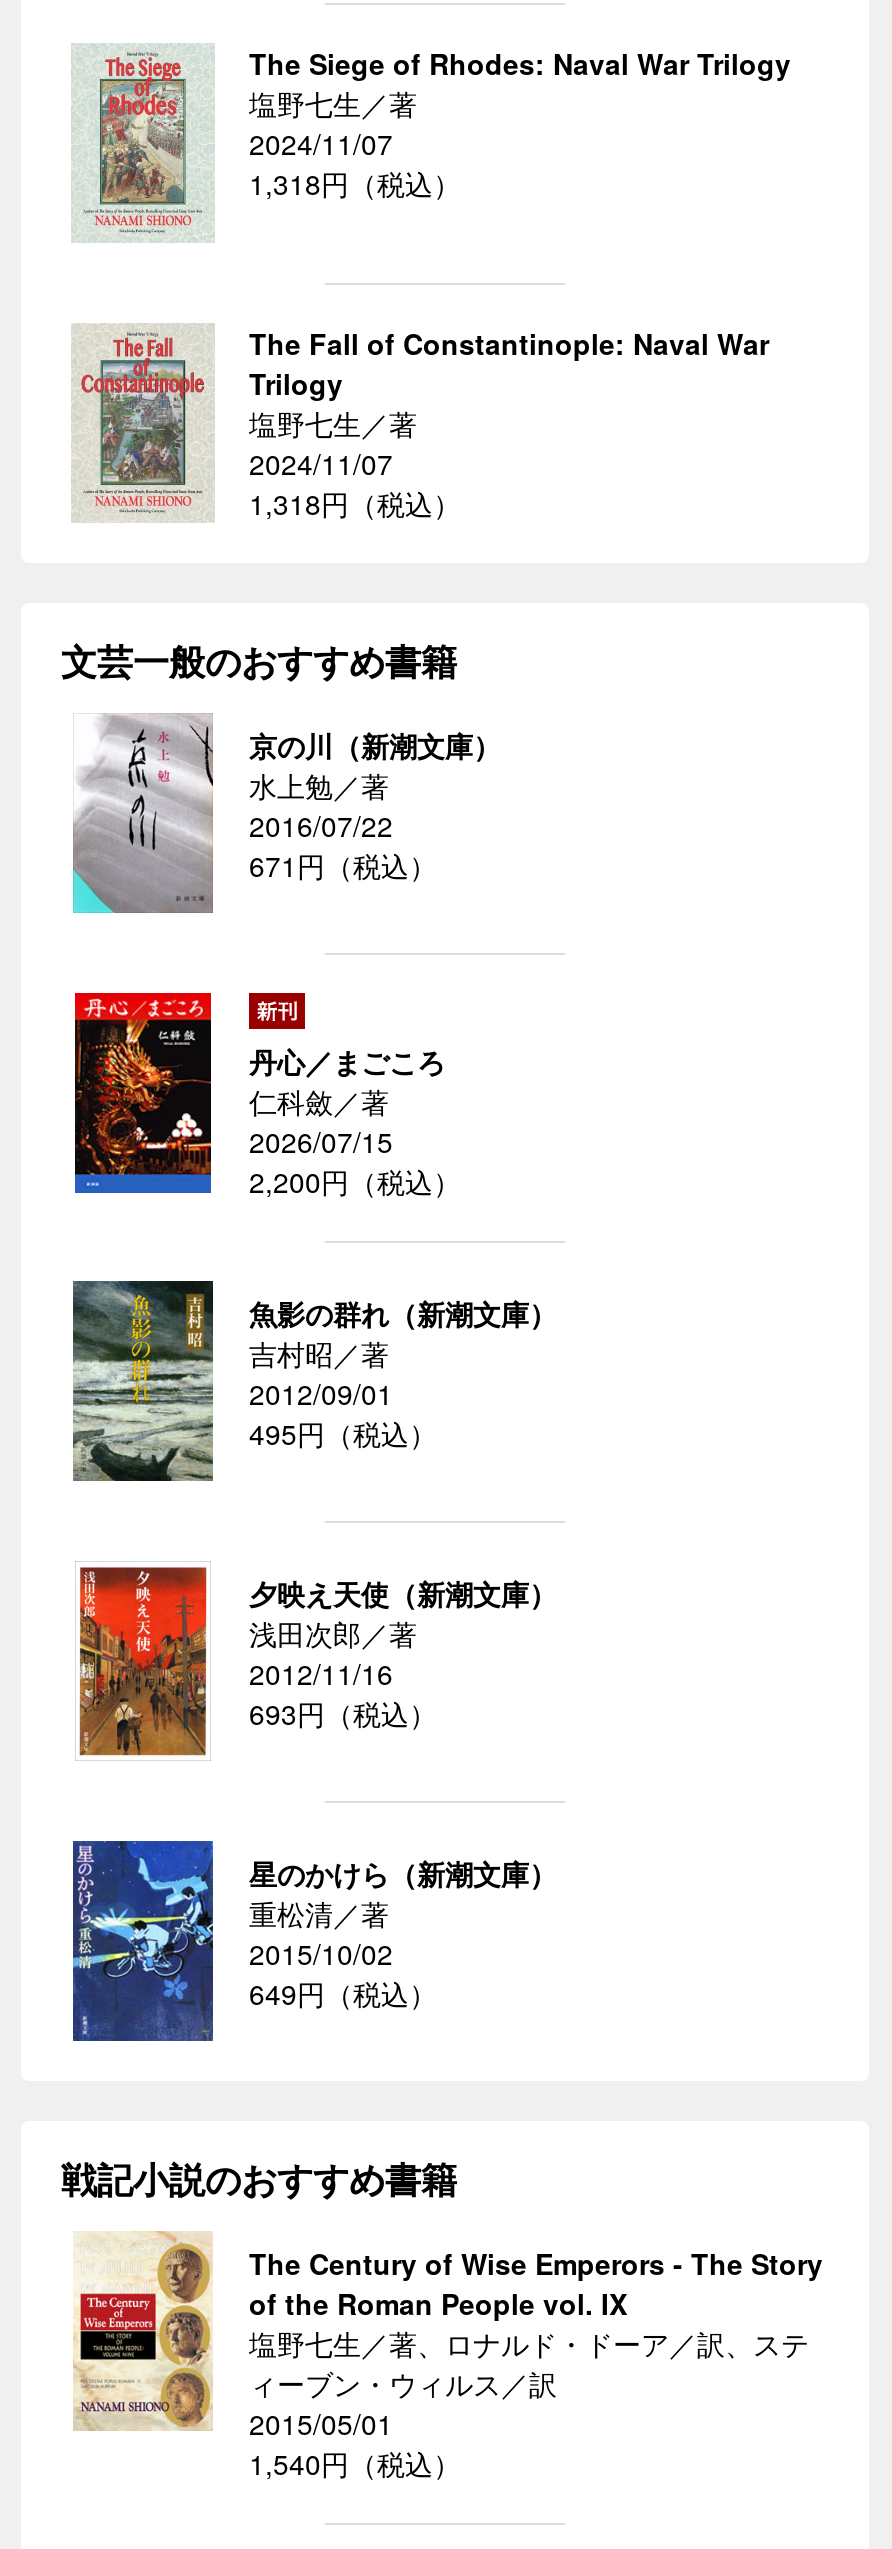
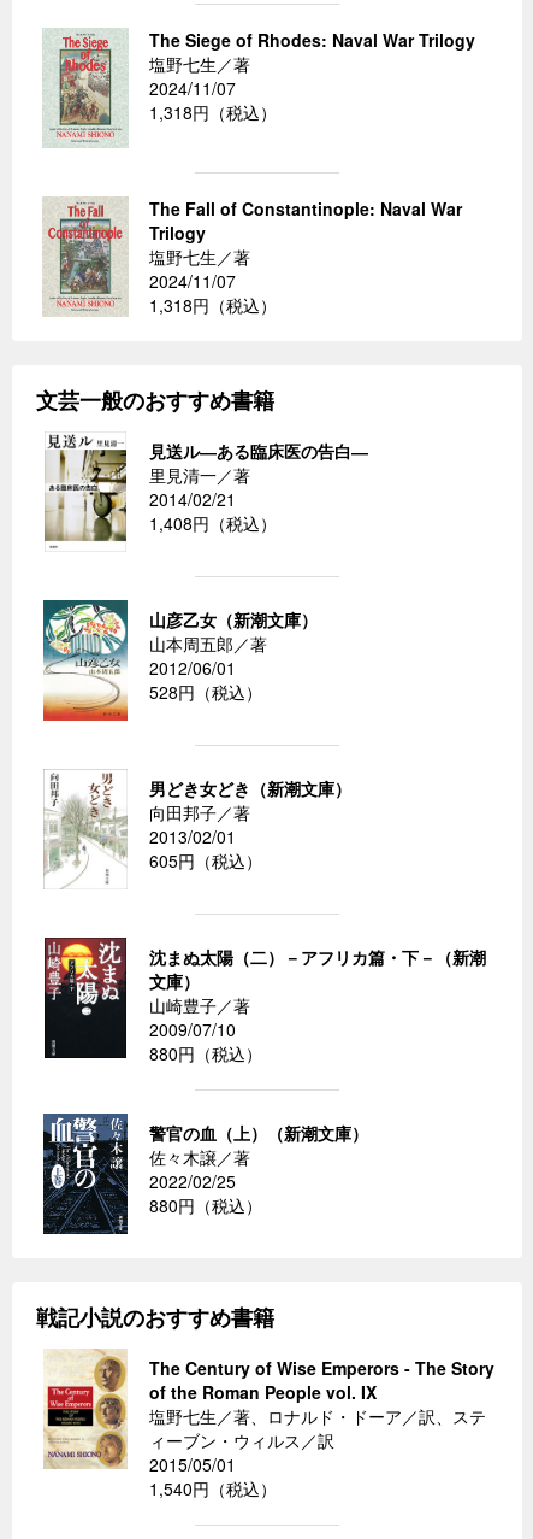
- [image]
- 京の川（新潮文庫）
- 水上勉／著
- 2016/07/22
- 671円（税込）
+ [image]
+ 見送ル―ある臨床医の告白―
+ 里見清一／著
+ 2014/02/21
+ 1,408円（税込）

- [image]
- 丹心／まごころ
- 仁科斂／著
- 2026/07/15
- 2,200円（税込）
+ [image]
+ 山彦乙女（新潮文庫）
+ 山本周五郎／著
+ 2012/06/01
+ 528円（税込）

- [image]
- 魚影の群れ（新潮文庫）
- 吉村昭／著
- 2012/09/01
- 495円（税込）
+ [image]
+ 男どき女どき（新潮文庫）
+ 向田邦子／著
+ 2013/02/01
+ 605円（税込）

- [image]
- 夕映え天使（新潮文庫）
- 浅田次郎／著
- 2012/11/16
- 693円（税込）
+ [image]
+ 沈まぬ太陽（二）－アフリカ篇・下－（新潮
+ 文庫）
+ 山崎豊子／著
+ 2009/07/10
+ 880円（税込）

- [image]
- 星のかけら（新潮文庫）
- 重松清／著
- 2015/10/02
- 649円（税込）
+ [image]
+ 警官の血（上）（新潮文庫）
+ 佐々木譲／著
+ 2022/02/25
+ 880円（税込）
